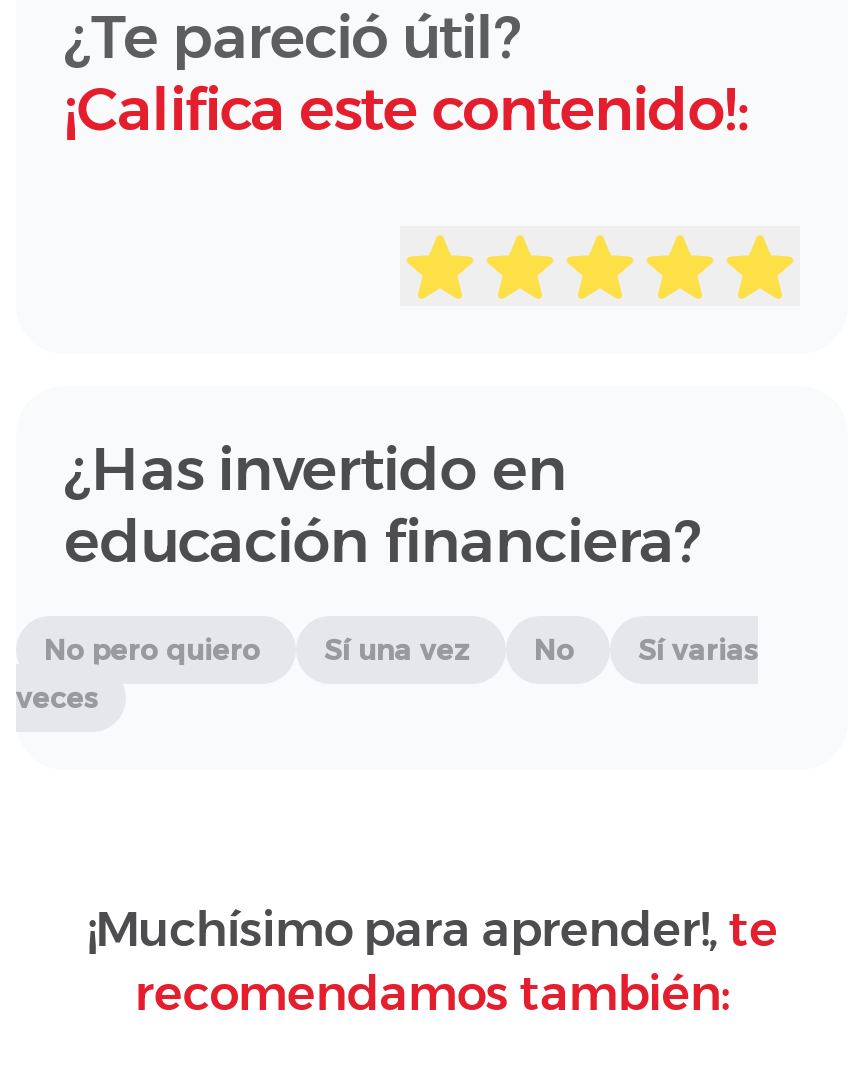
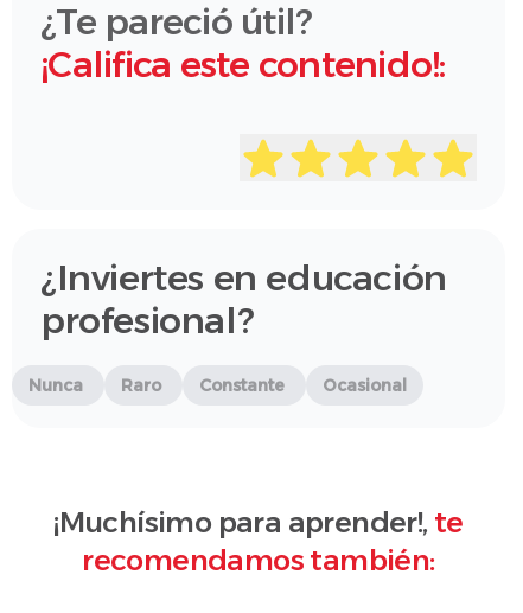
- ¿Has invertido en
- educación financiera?
+ ¿Inviertes en educación
+ profesional?

- No pero quiero
- Sí una vez
- No
- Sí varias
- veces
+ Nunca
+ Raro
+ Constante
+ Ocasional
